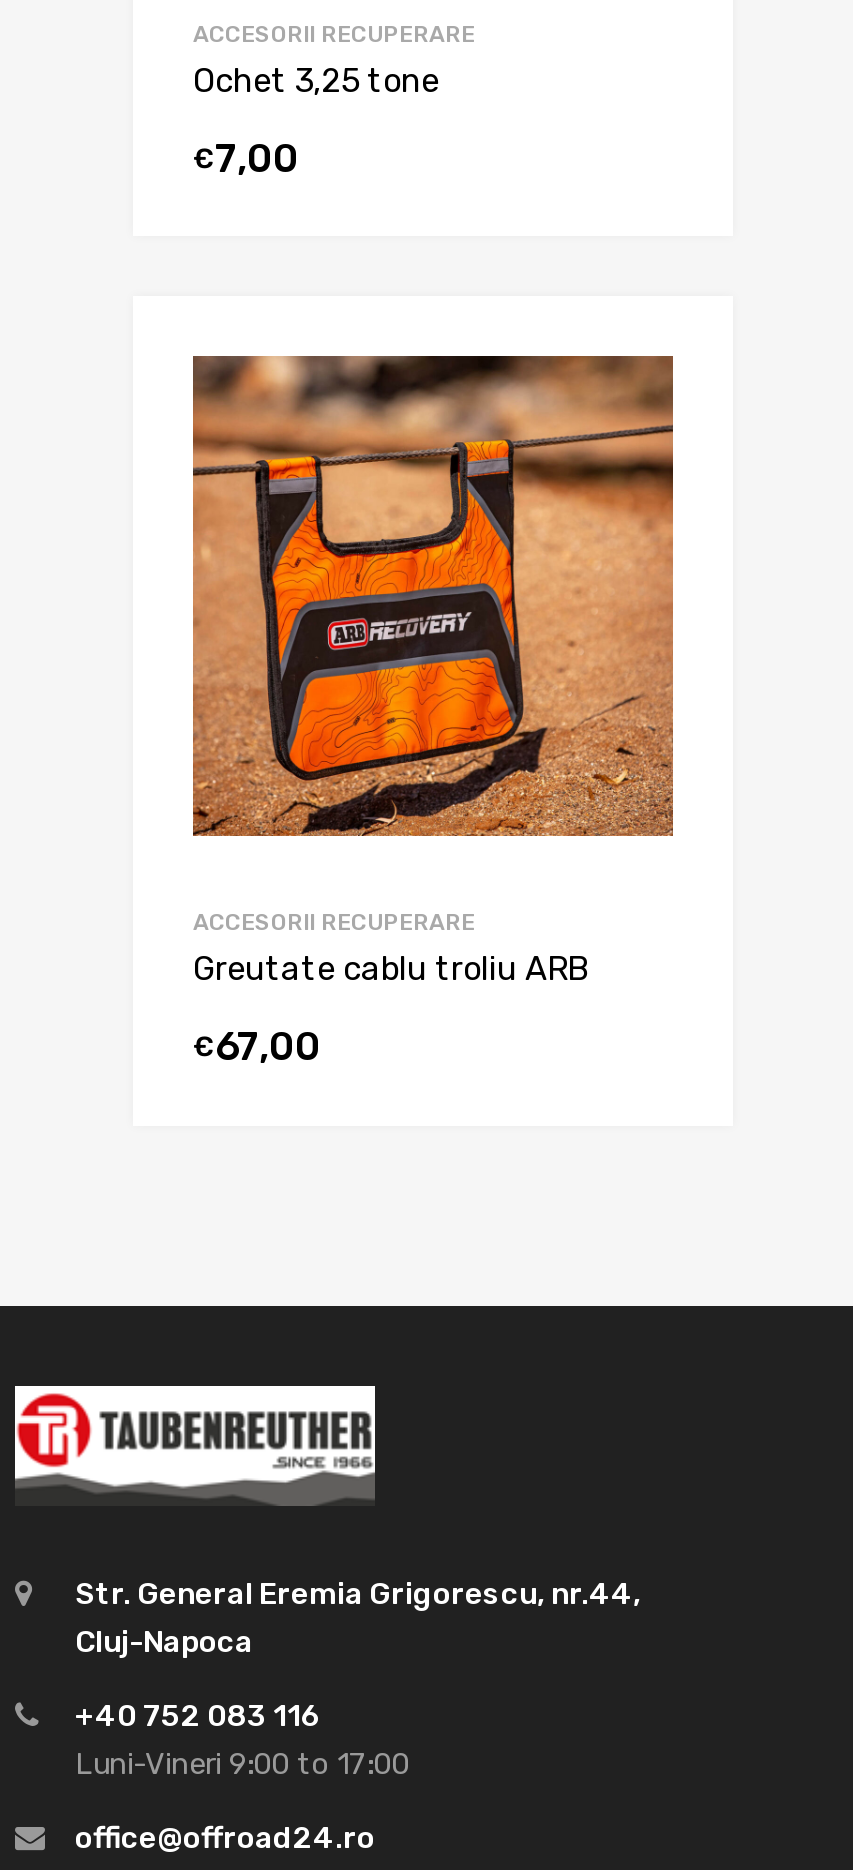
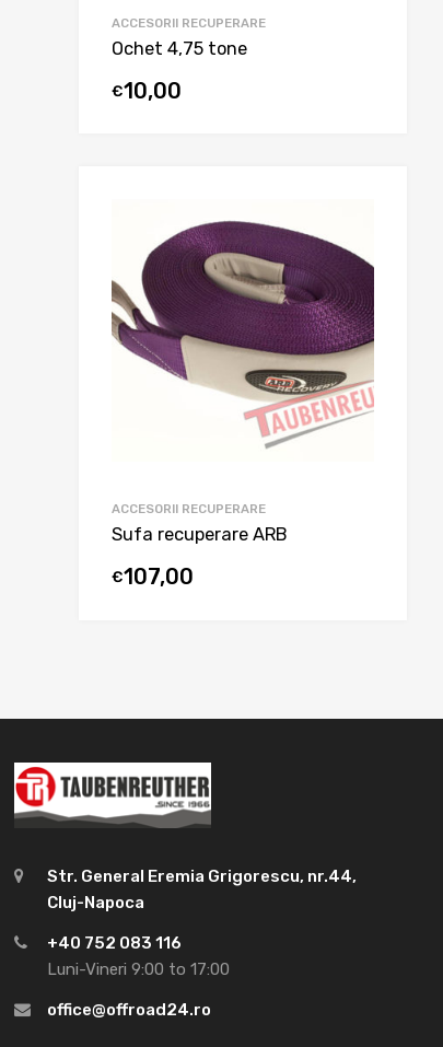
- Ochet 3,25 tone
+ Ochet 4,75 tone

- €7,00
+ €10,00

- [image]
+ [image]

- Greutate cablu troliu ARB
+ Sufa recuperare ARB

- €67,00
+ €107,00
